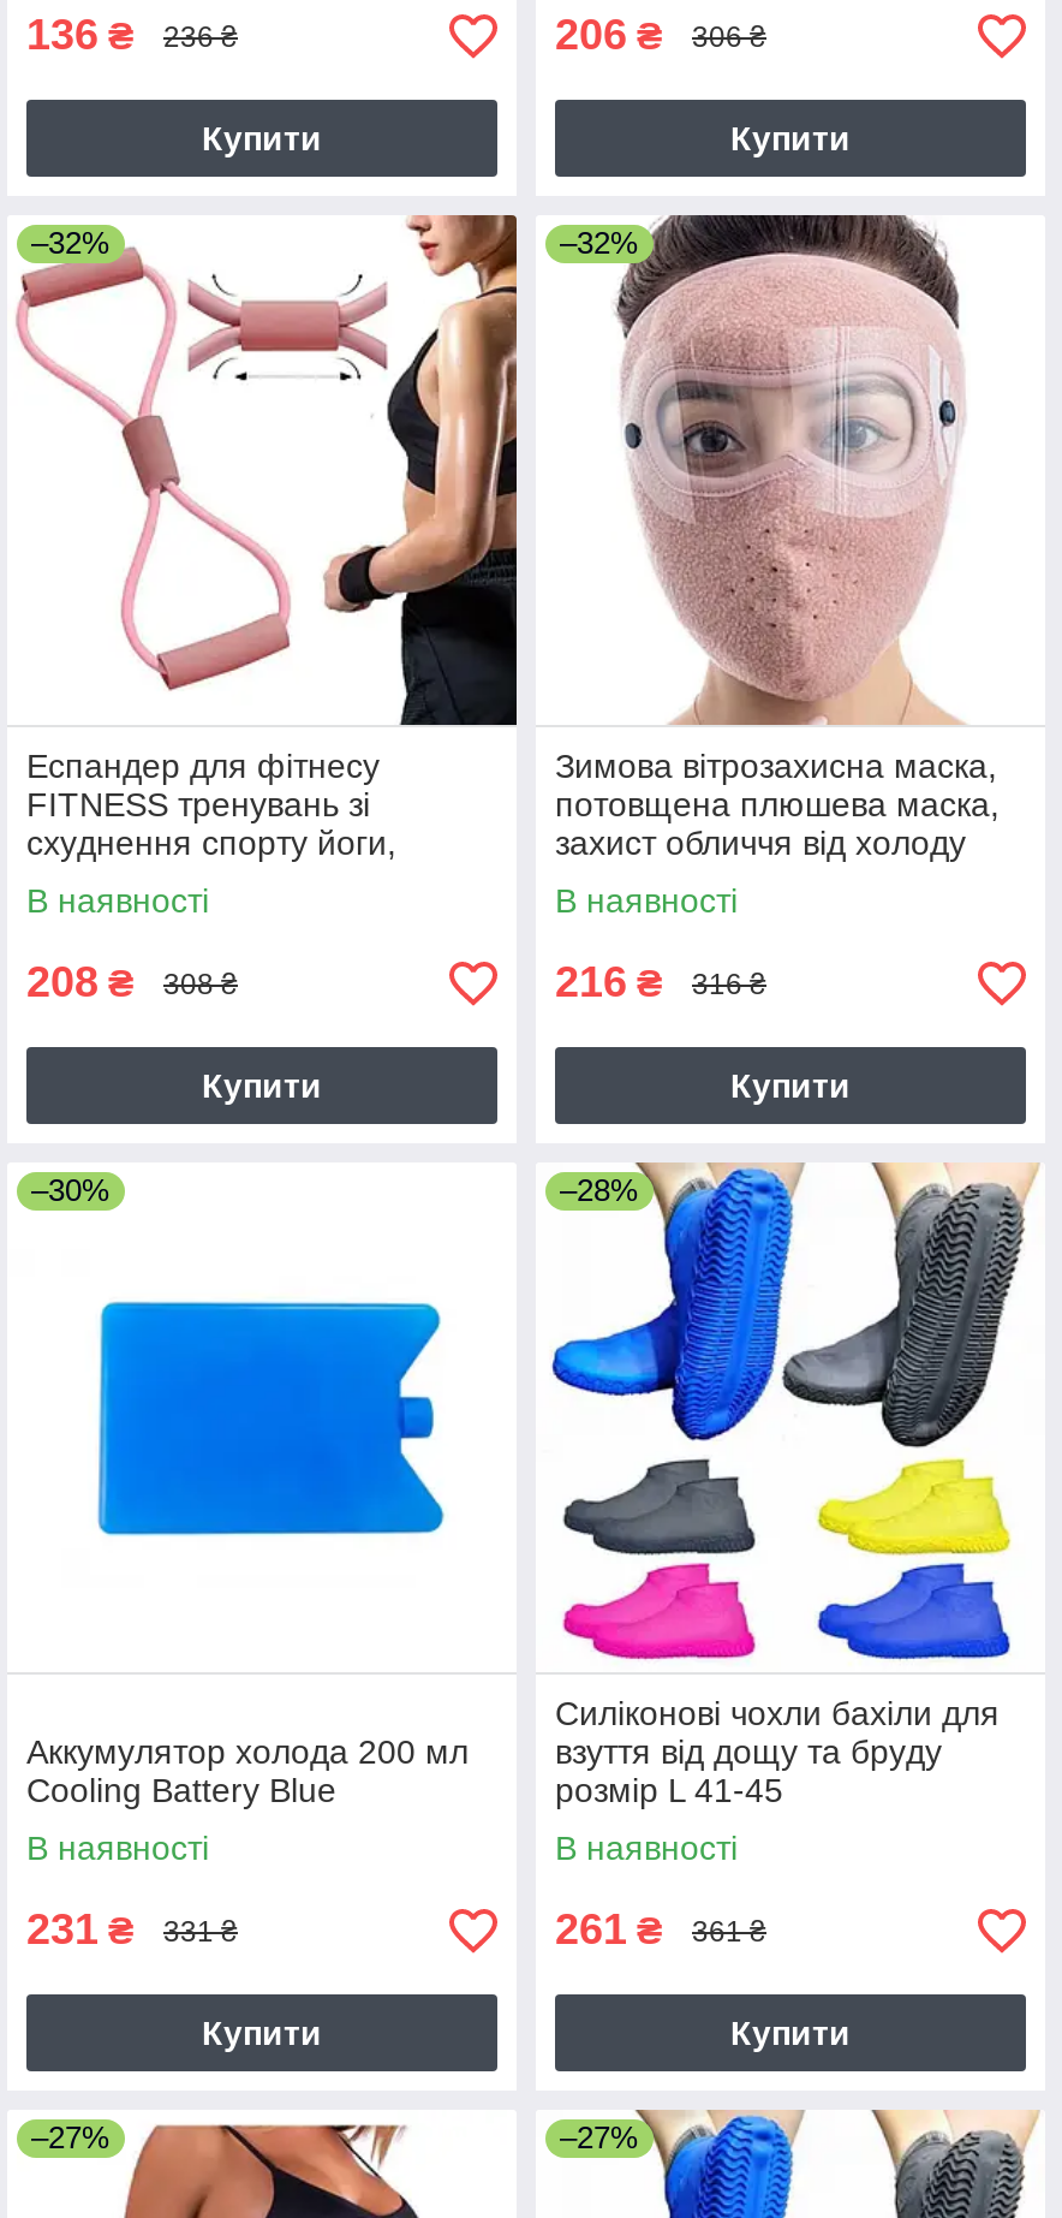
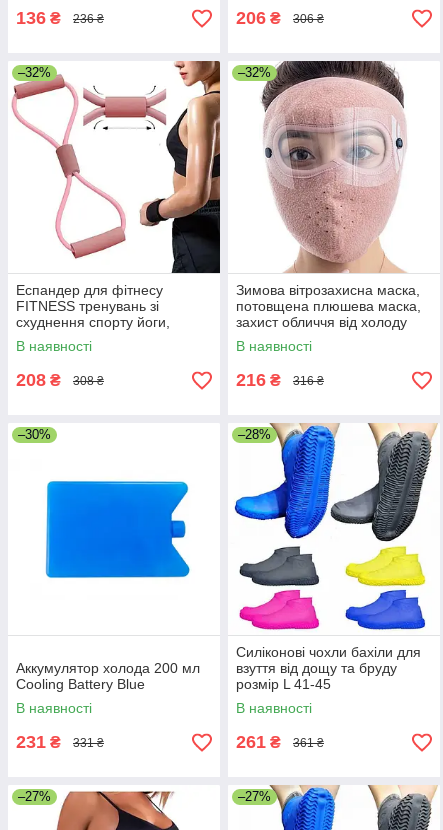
- Купити

- Купити

- Купити

- Купити

- Купити

- Купити
